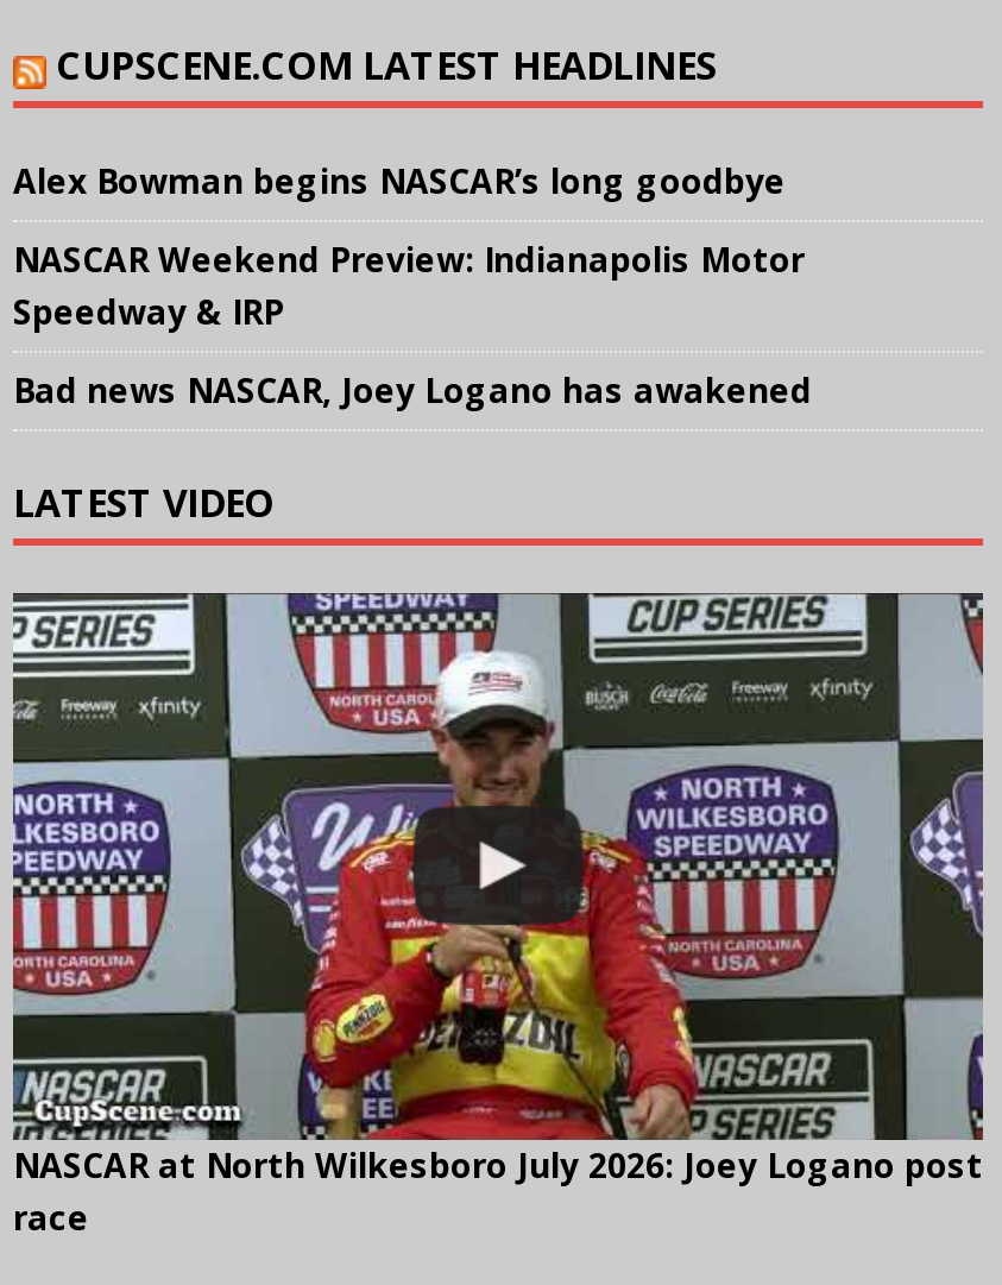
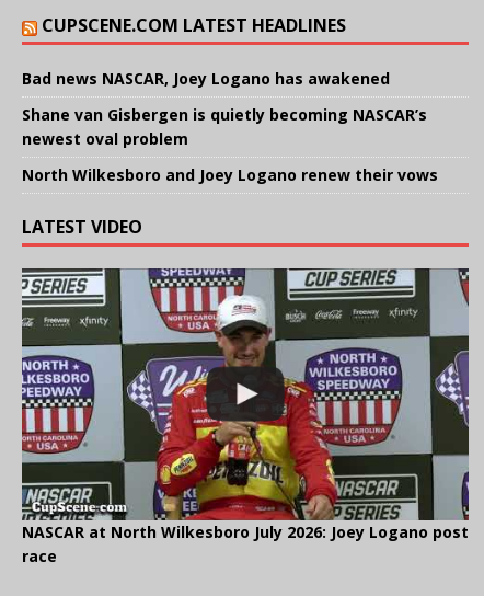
- Alex Bowman begins NASCAR’s long goodbye
- NASCAR Weekend Preview: Indianapolis Motor
- Speedway & IRP

moved up: Bad news NASCAR, Joey Logano has awakened

+ Shane van Gisbergen is quietly becoming NASCAR’s
+ newest oval problem
+ North Wilkesboro and Joey Logano renew their vows
